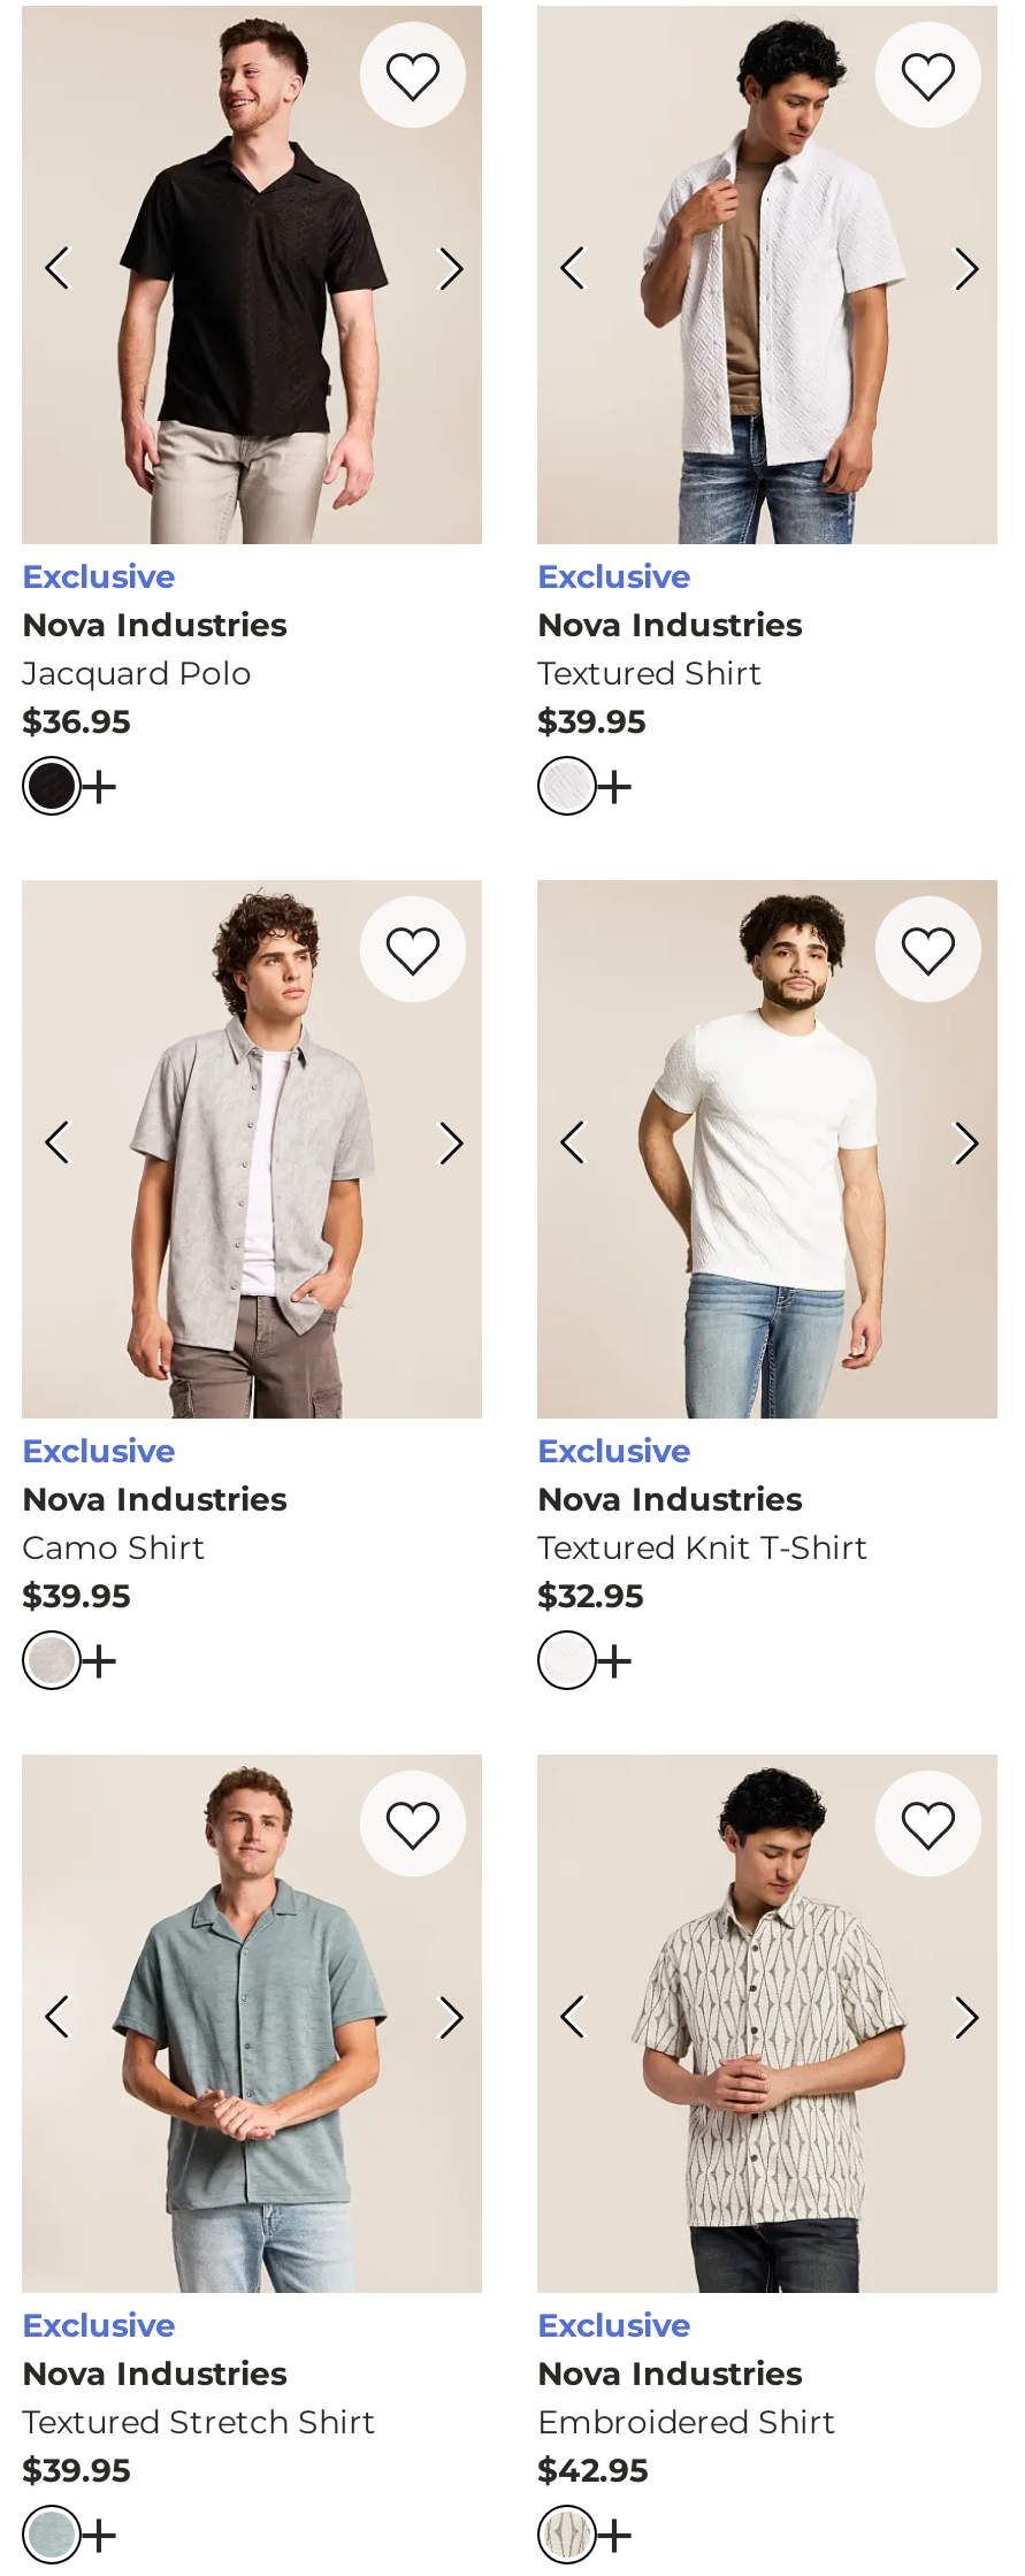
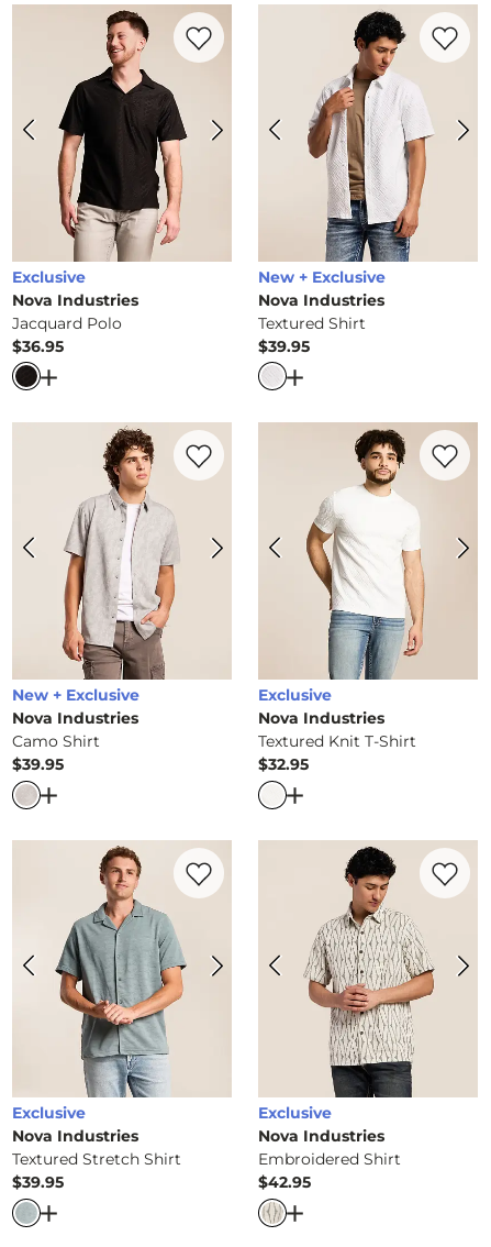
- Exclusive
+ New + Exclusive

- Exclusive
+ New + Exclusive
